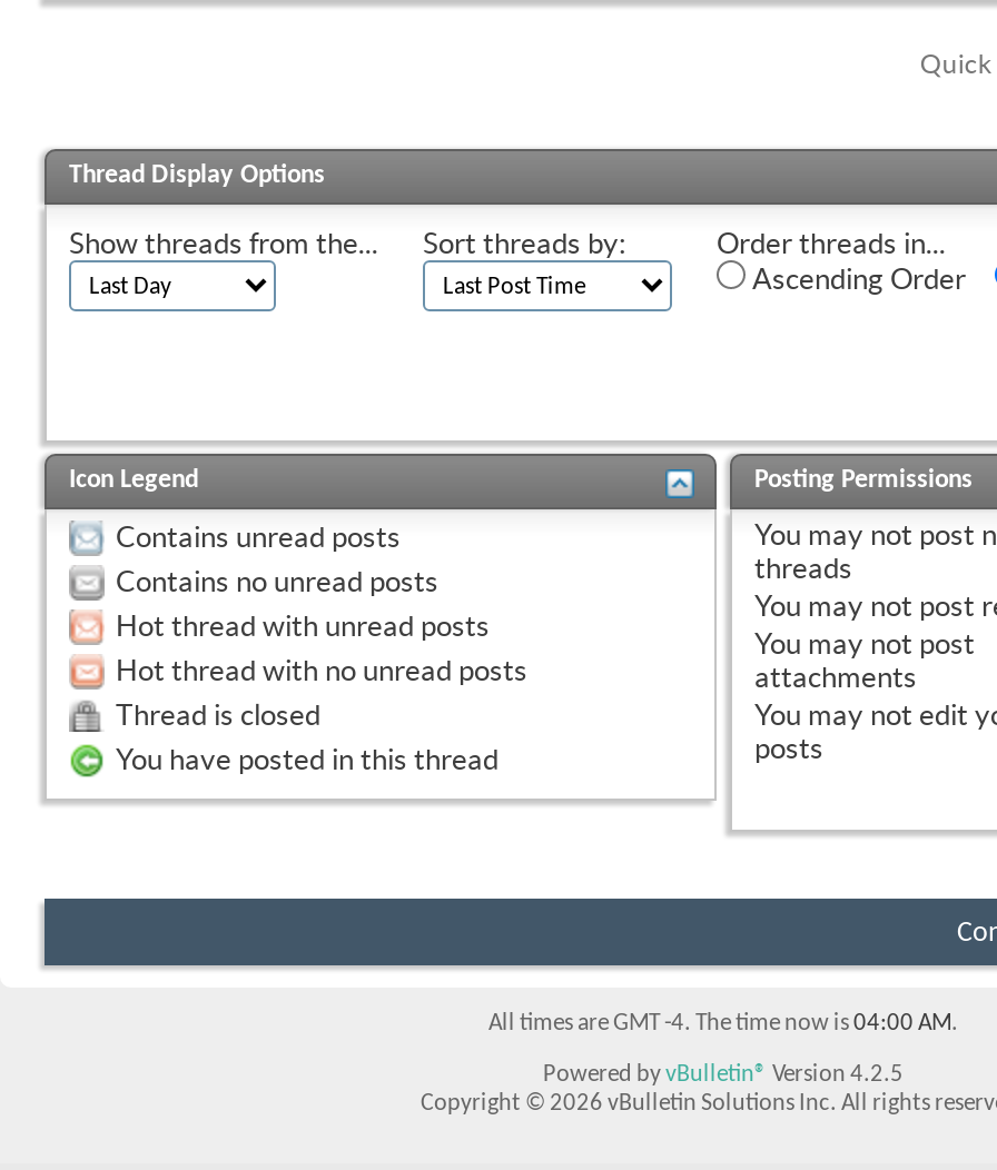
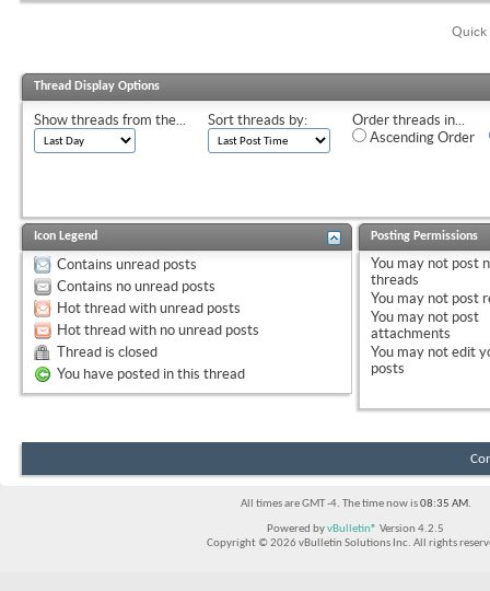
- All times are GMT -4. The time now is 04:00 AM.
+ All times are GMT -4. The time now is 08:35 AM.
